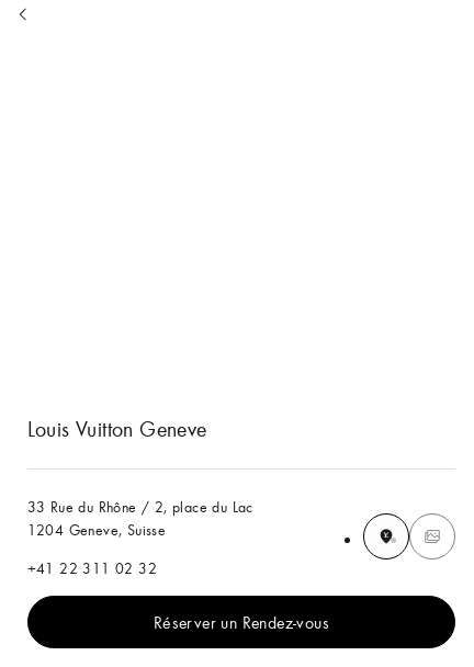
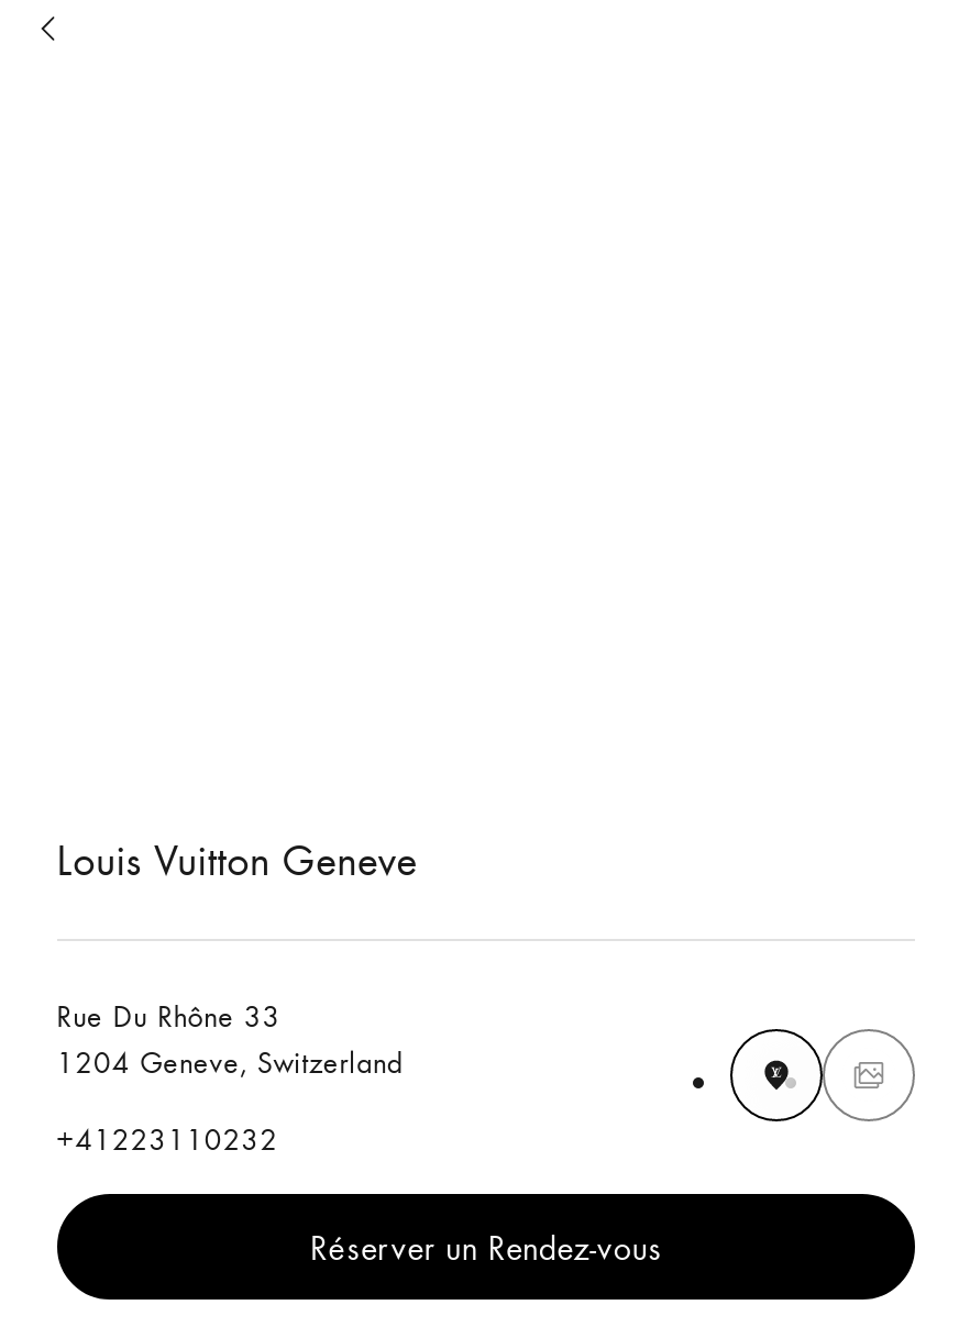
- 33 Rue du Rhône / 2, place du Lac
- 1204 Geneve, Suisse
+ Rue Du Rhône 33
+ 1204 Geneve, Switzerland

- +41 22 311 02 32
+ +41223110232
